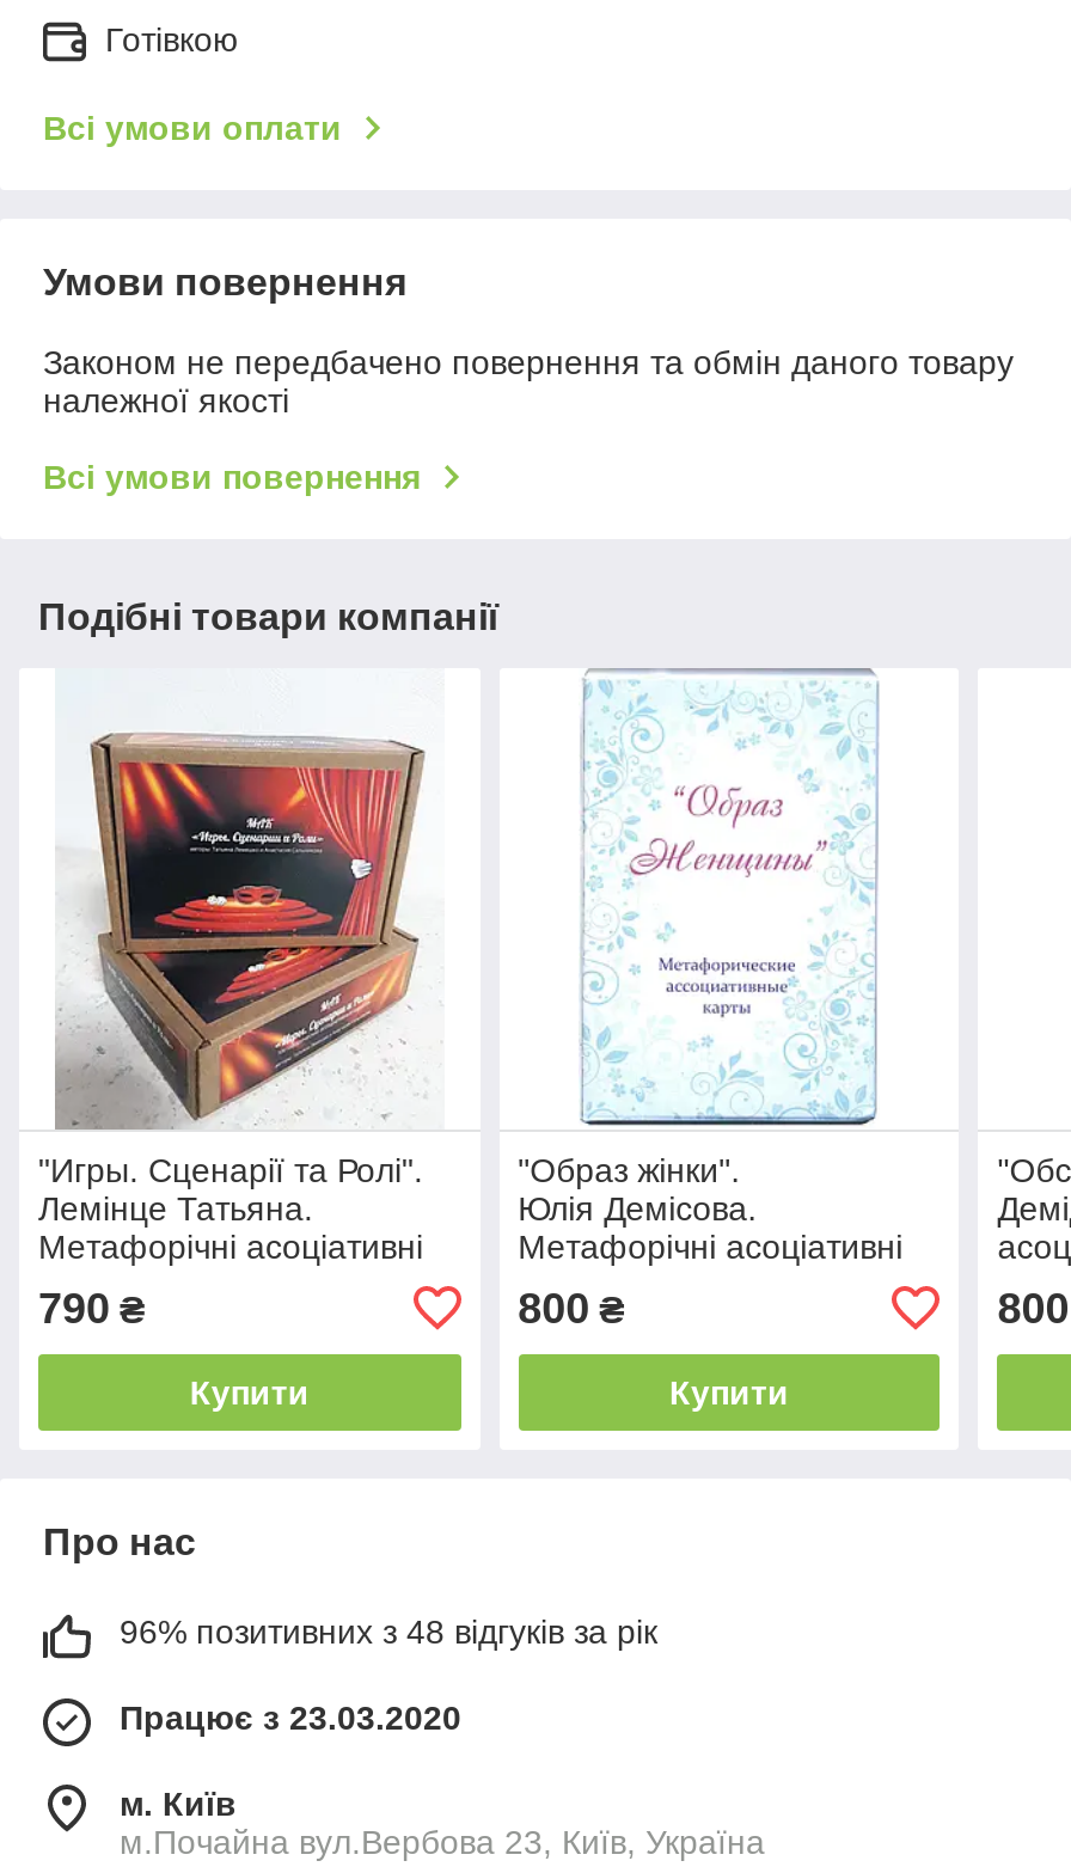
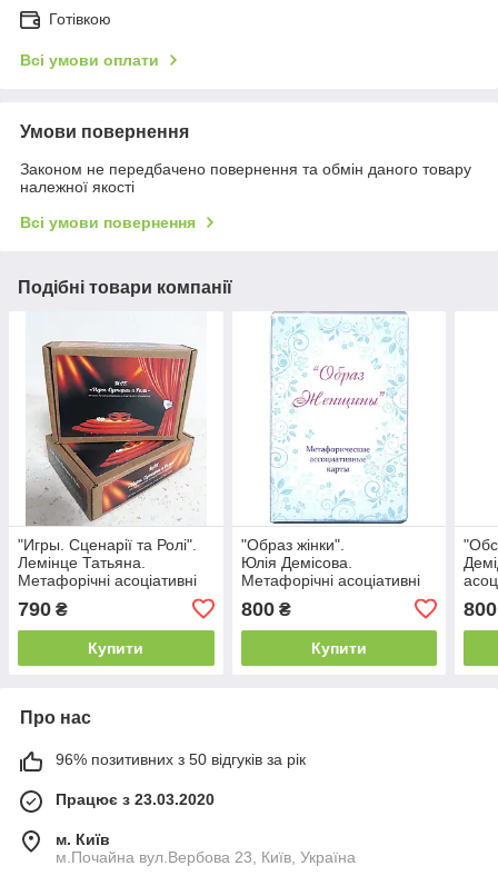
- 96% позитивних з 48 відгуків за рік
+ 96% позитивних з 50 відгуків за рік
